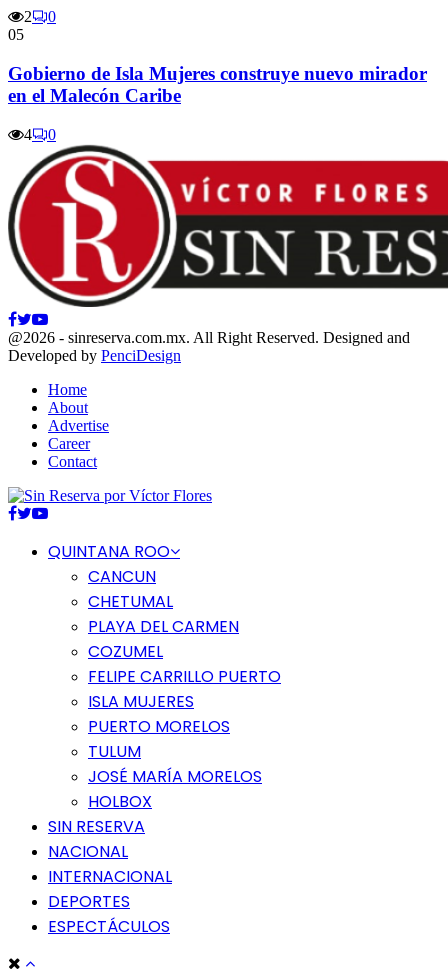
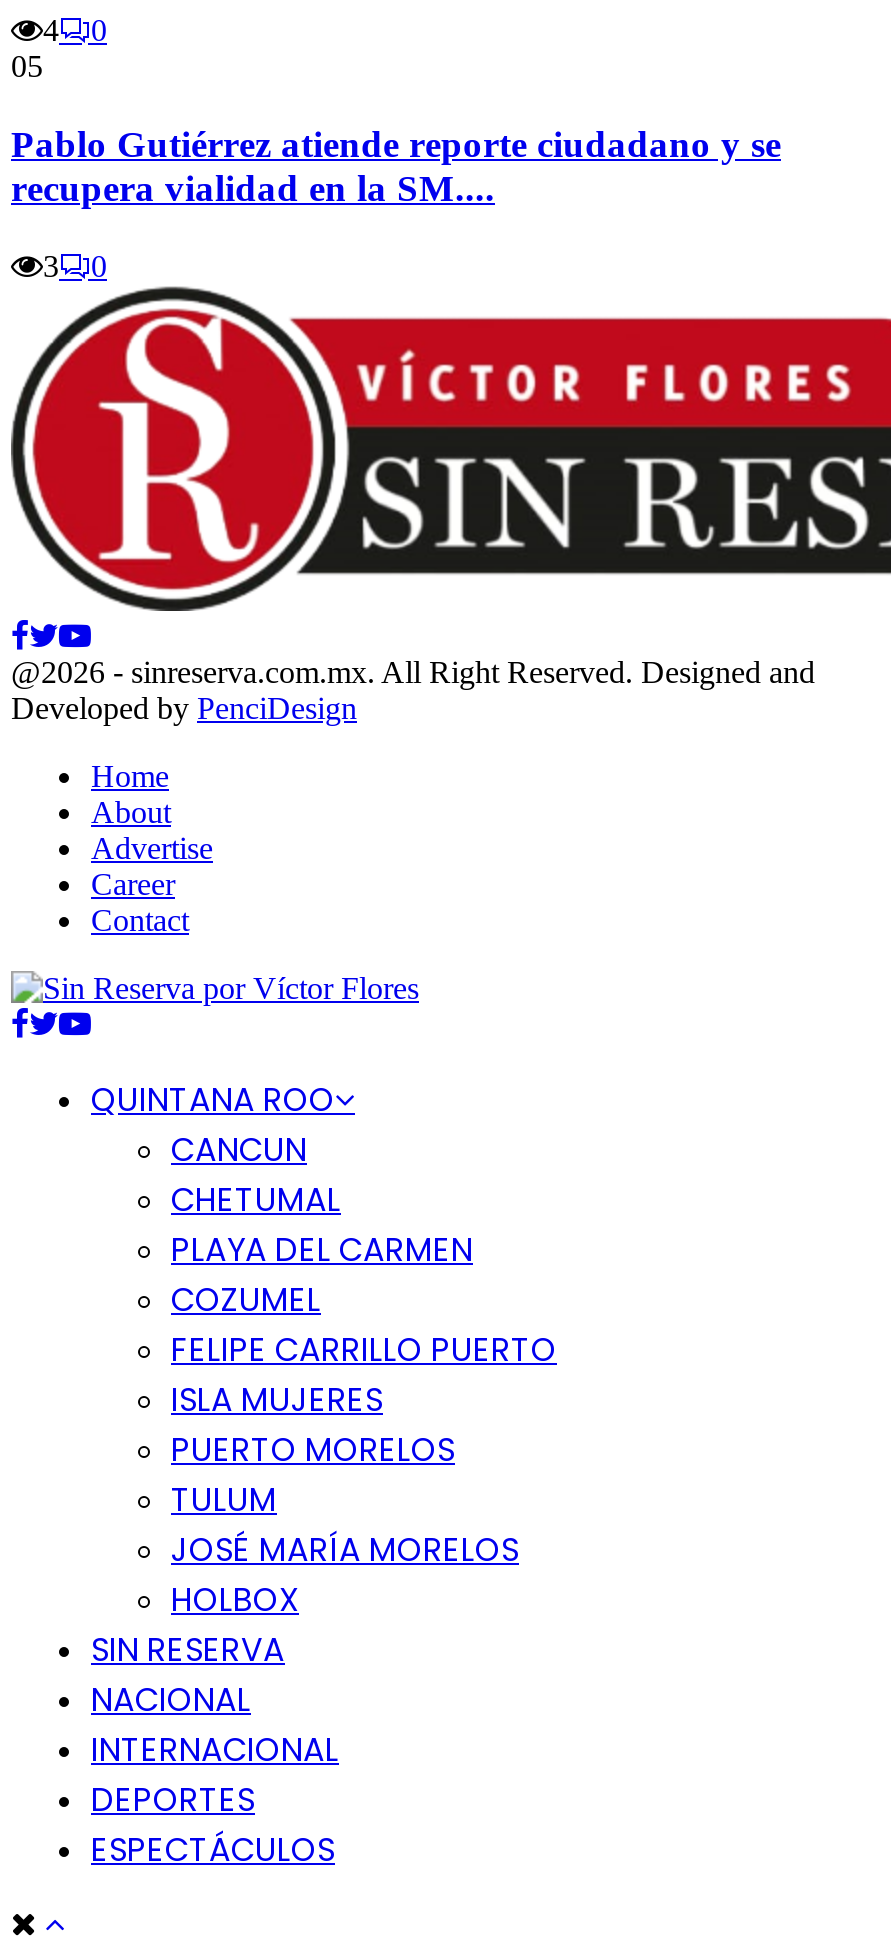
- 2
+ 4

- Gobierno de Isla Mujeres construye nuevo mirador
- en el Malecón Caribe
+ Pablo Gutiérrez atiende reporte ciudadano y se
+ recupera vialidad en la SM....

- 4
+ 3
